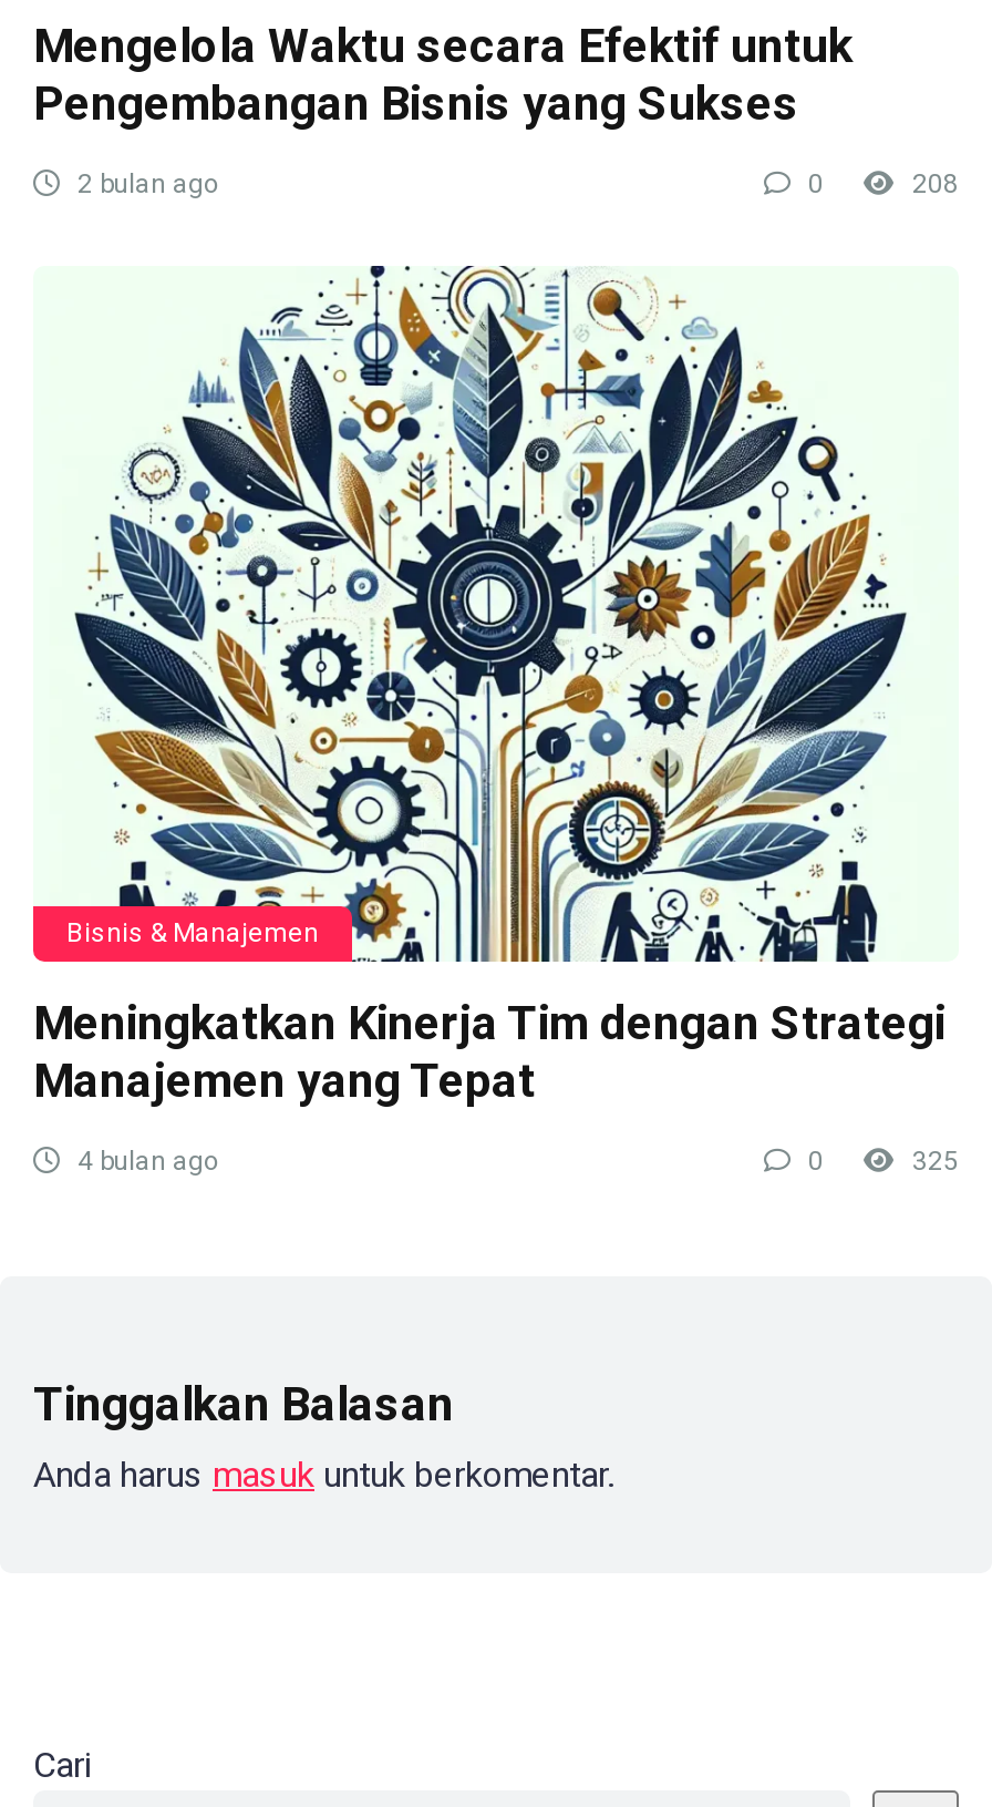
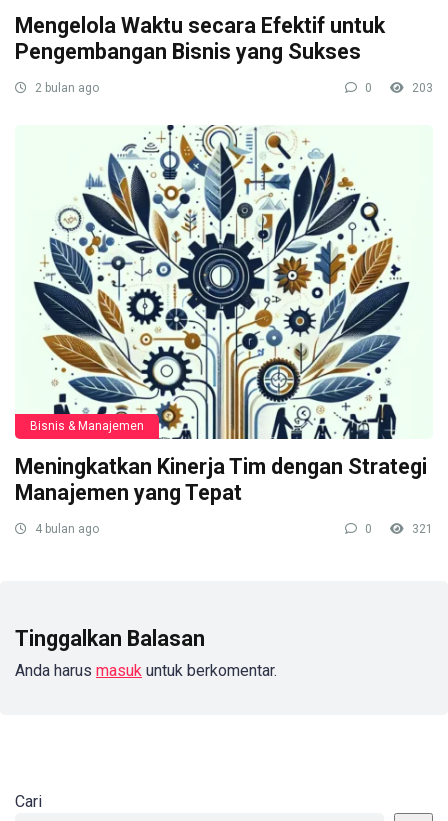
- 208
+ 203

- 325
+ 321
